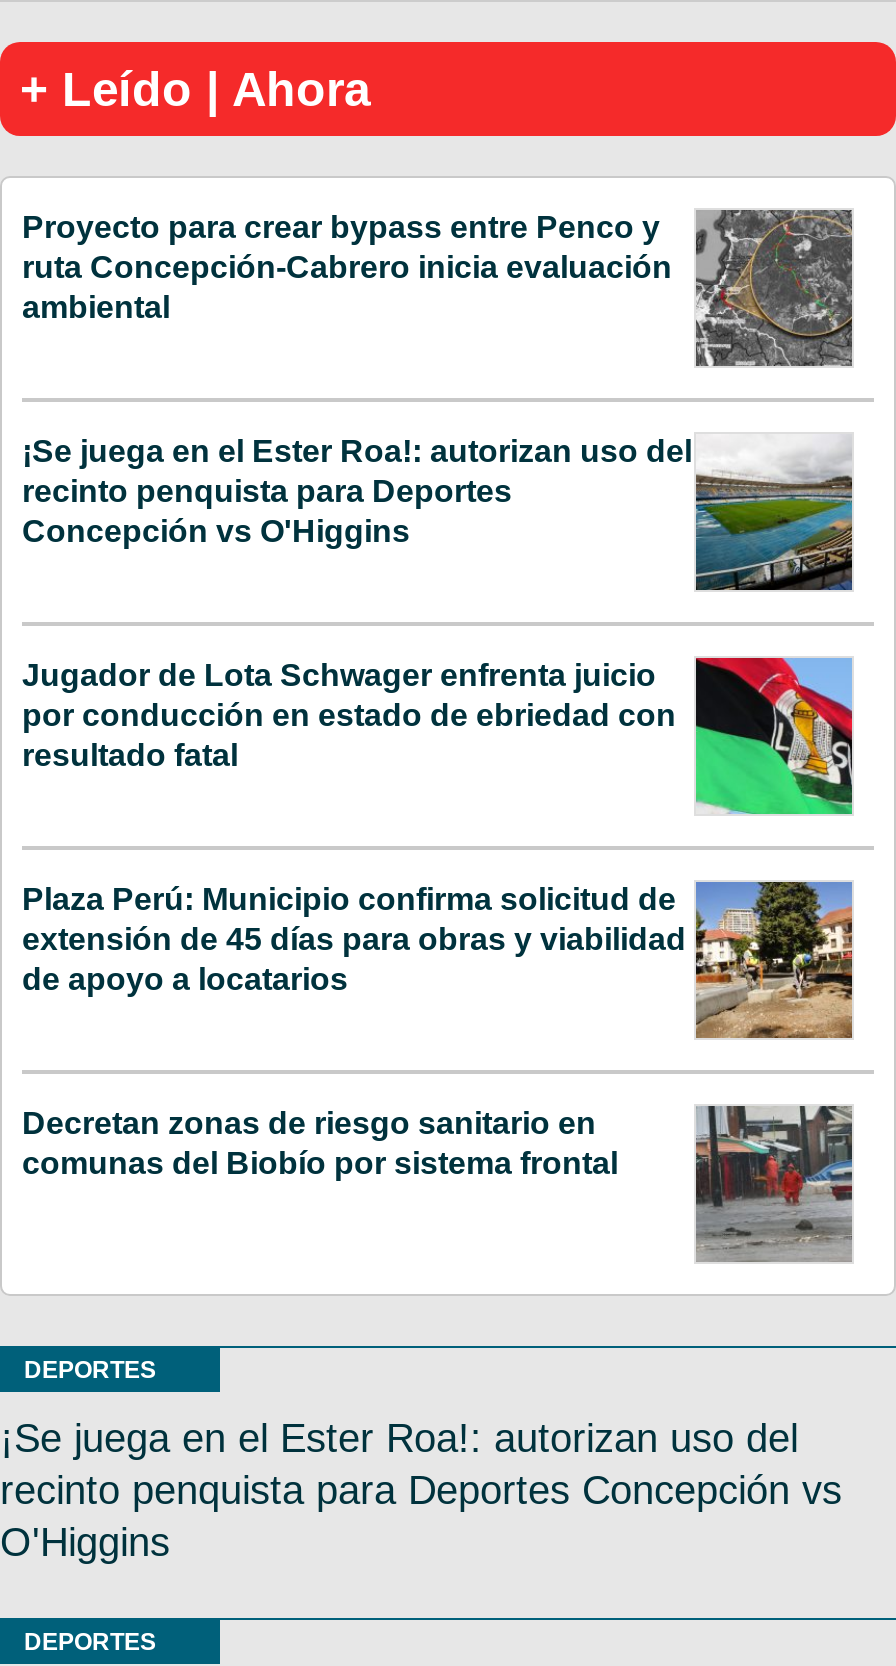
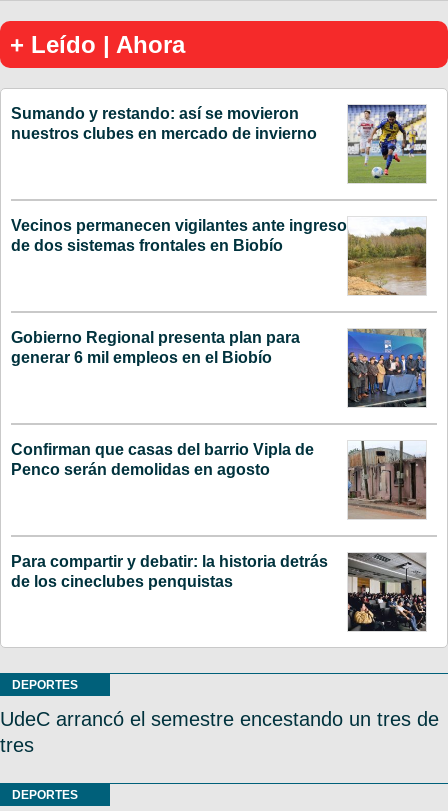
- [image]
- Proyecto para crear bypass entre Penco y
- ruta Concepción-Cabrero inicia evaluación
- ambiental
+ [image]
+ Sumando y restando: así se movieron
+ nuestros clubes en mercado de invierno

- [image]
- ¡Se juega en el Ester Roa!: autorizan uso del
- recinto penquista para Deportes
- Concepción vs O'Higgins
+ [image]
+ Vecinos permanecen vigilantes ante ingreso
+ de dos sistemas frontales en Biobío

- Jugador de Lota Schwager enfrenta juicio
- por conducción en estado de ebriedad con
- resultado fatal
+ Gobierno Regional presenta plan para
+ generar 6 mil empleos en el Biobío

- [image]
+ [image]

- [image]
- Plaza Perú: Municipio confirma solicitud de
- extensión de 45 días para obras y viabilidad
- de apoyo a locatarios
+ [image]
+ Confirman que casas del barrio Vipla de
+ Penco serán demolidas en agosto

- [image]
- Decretan zonas de riesgo sanitario en
- comunas del Biobío por sistema frontal
+ [image]
+ Para compartir y debatir: la historia detrás
+ de los cineclubes penquistas

- ¡Se juega en el Ester Roa!: autorizan uso del
- recinto penquista para Deportes Concepción vs
- O'Higgins
+ UdeC arrancó el semestre encestando un tres de
+ tres
